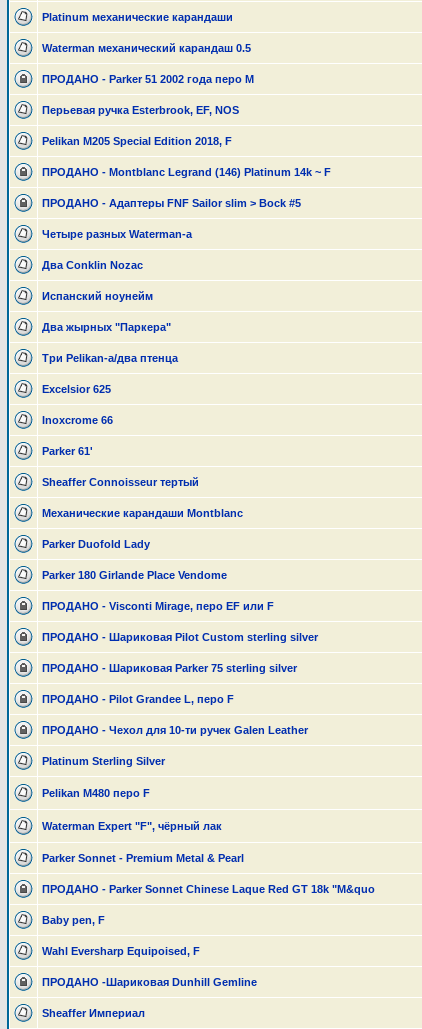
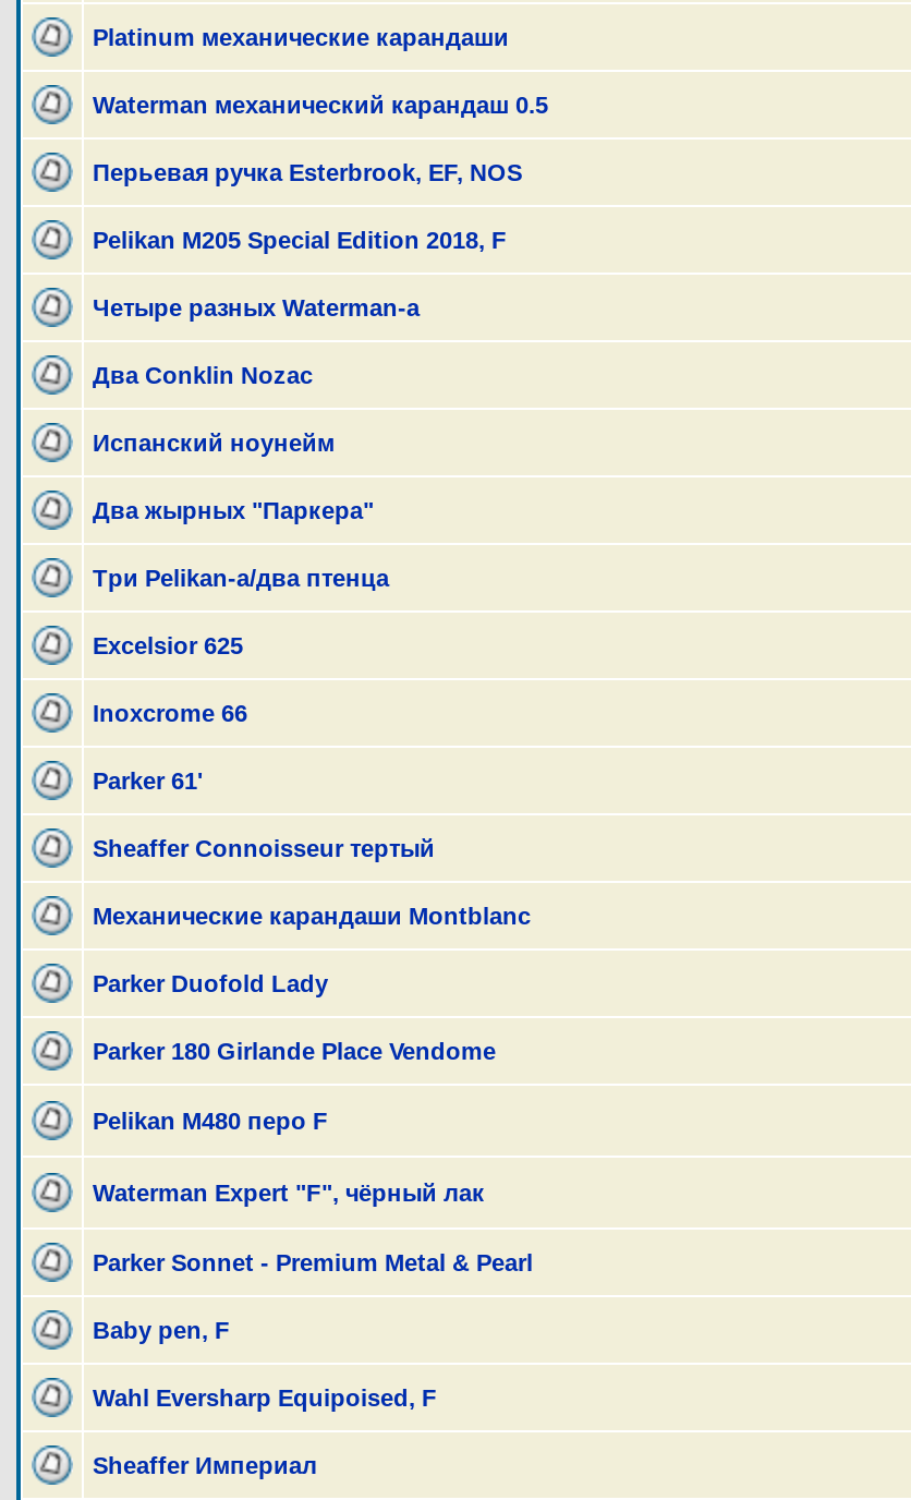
- ПРОДАНО - Parker 51 2002 года перо М

- ПРОДАНО - Montblanc Legrand (146) Platinum 14k ~ F
- ПРОДАНО - Адаптеры FNF Sailor slim > Bock #5

- ПРОДАНО - Visсоnti Мirаgе, перо EF или F
- ПРОДАНО - Шариковая Pilot Custom sterling silver
- ПРОДАНО - Шариковая Parker 75 sterling silver
- ПРОДАНО - Pilot Grandee L, перо F
- ПРОДАНО - Чехол для 10-ти ручек Galen Leather
- Platinum Sterling Silver

- ПРОДАНО - Parker Sonnet Chinese Laque Red GT 18k "M&quo

- ПРОДАНО -Шариковая Dunhill Gemline
